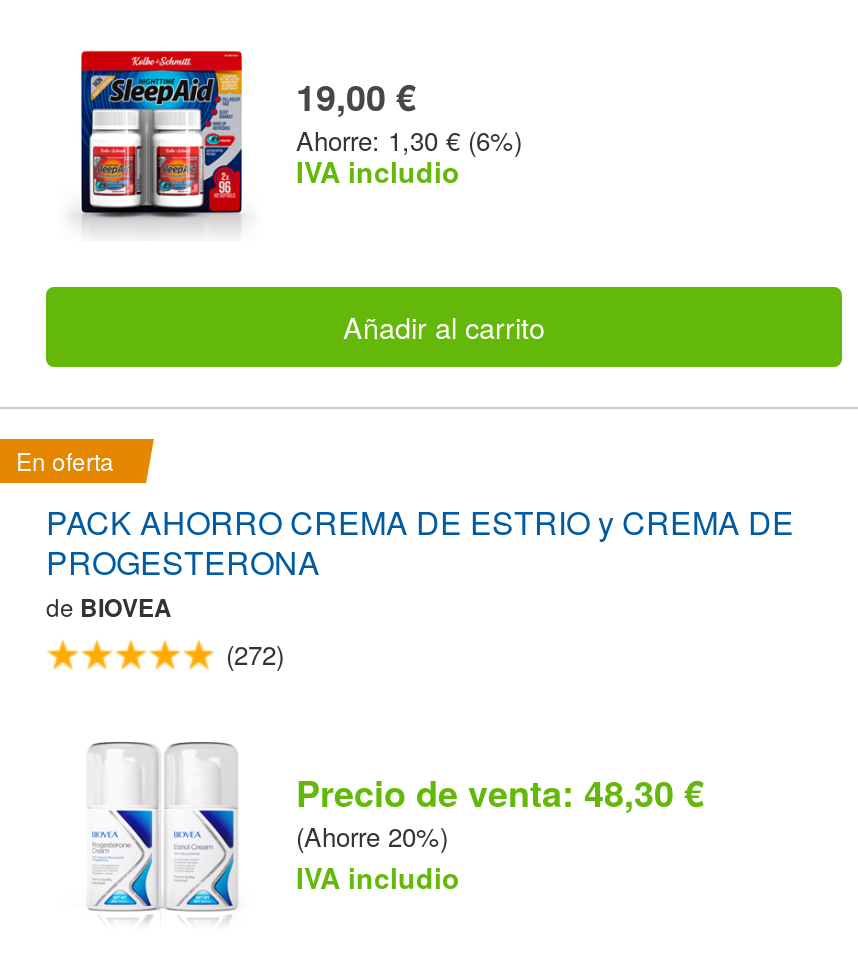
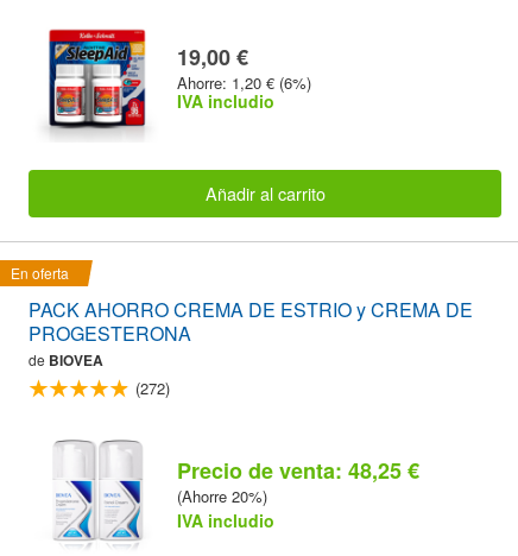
- Ahorre: 1,30 € (6%)
+ Ahorre: 1,20 € (6%)

- Precio de venta: 48,30 €
+ Precio de venta: 48,25 €
